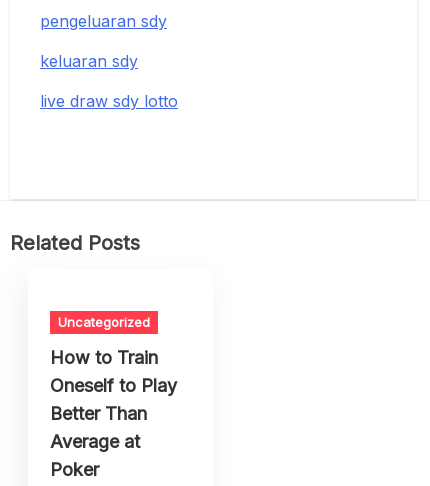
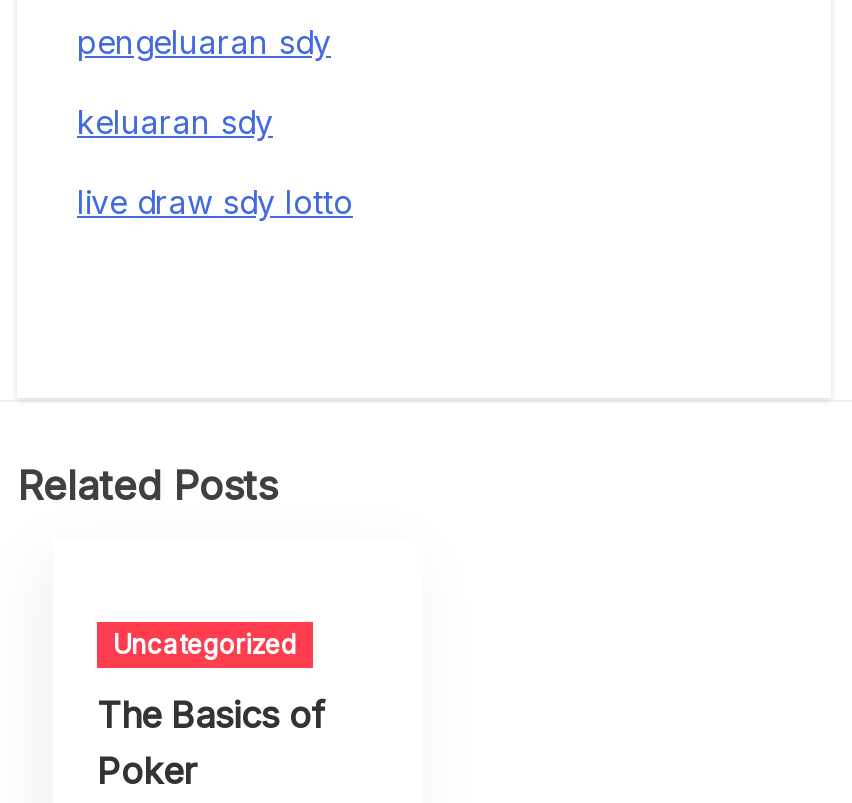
- How to Train
- Oneself to Play
- Better Than
- Average at
+ The Basics of
